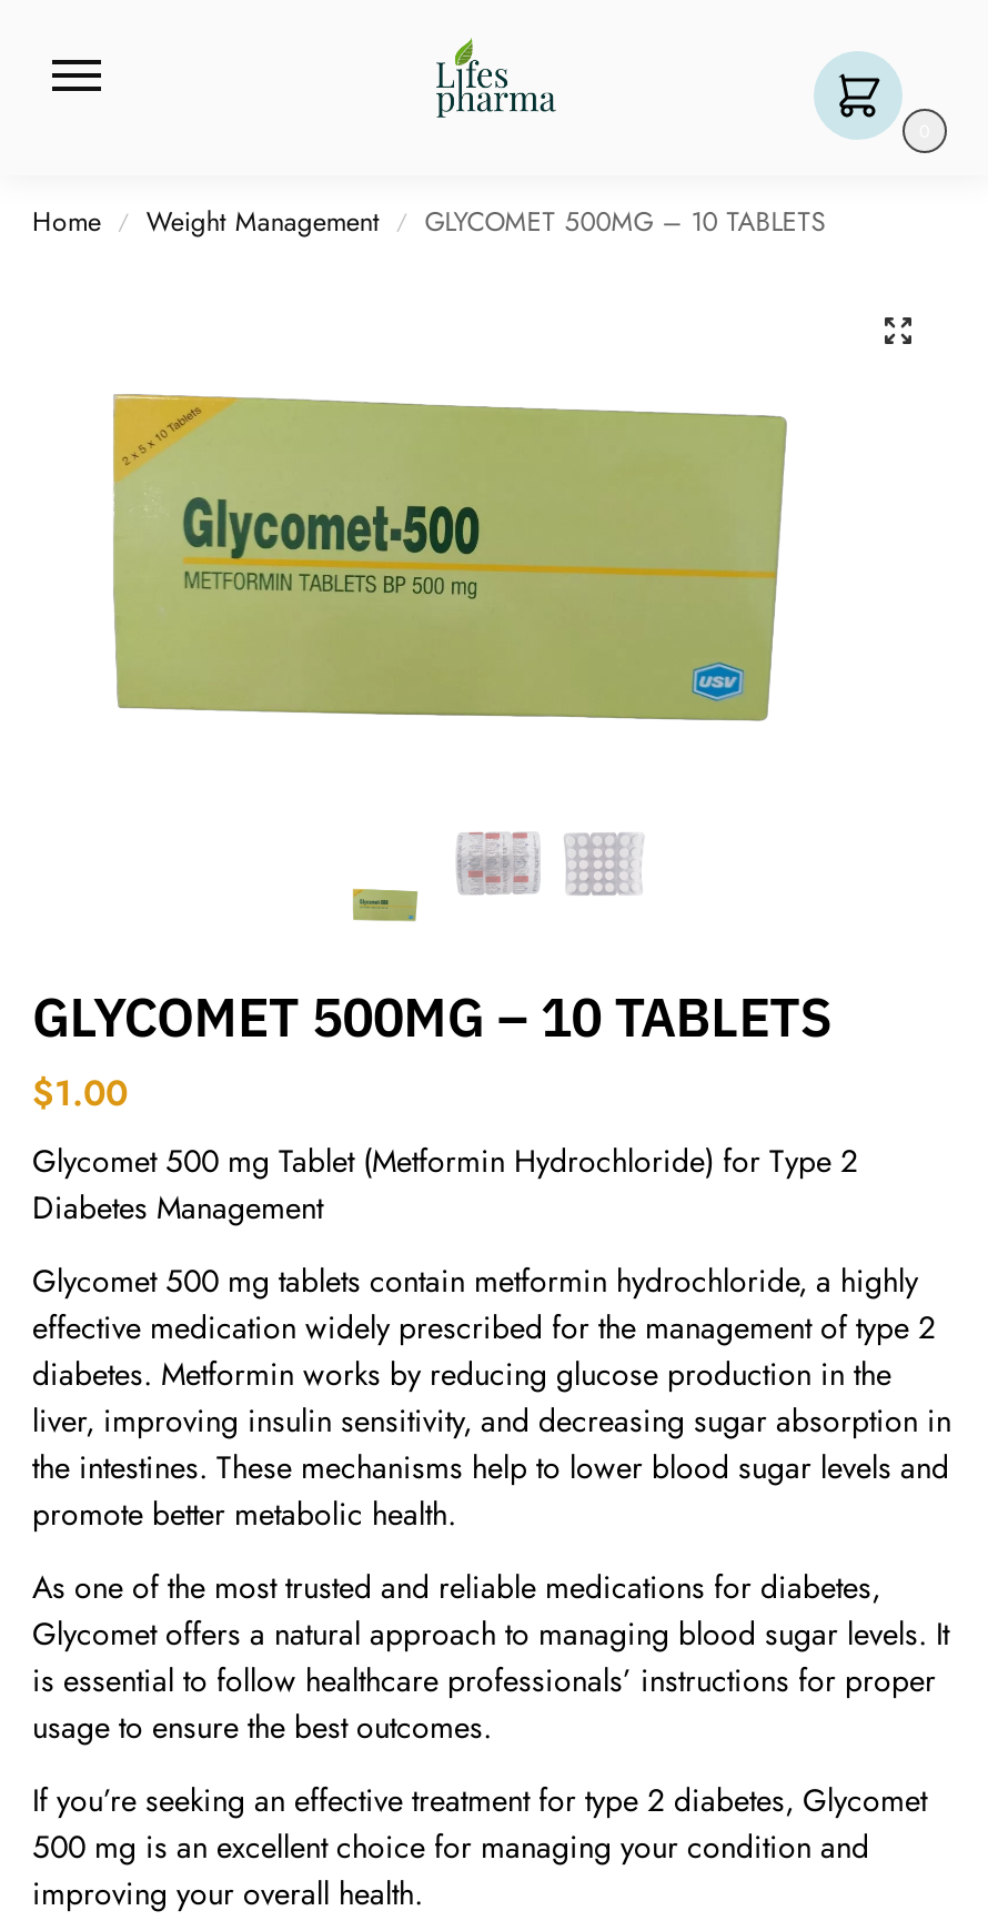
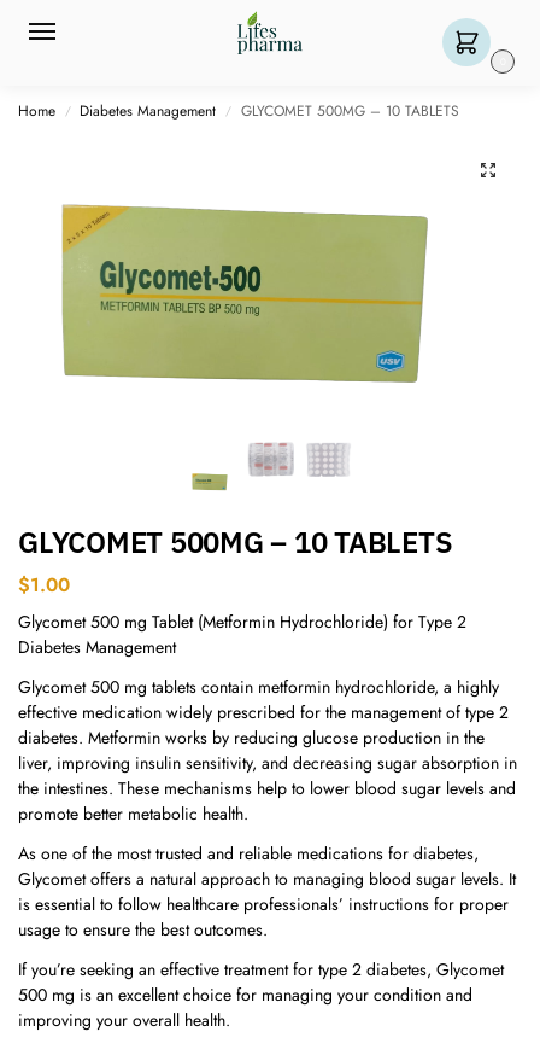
- Home / Weight Management / GLYCOMET 500MG – 10 TABLETS
+ Home / Diabetes Management / GLYCOMET 500MG – 10 TABLETS
